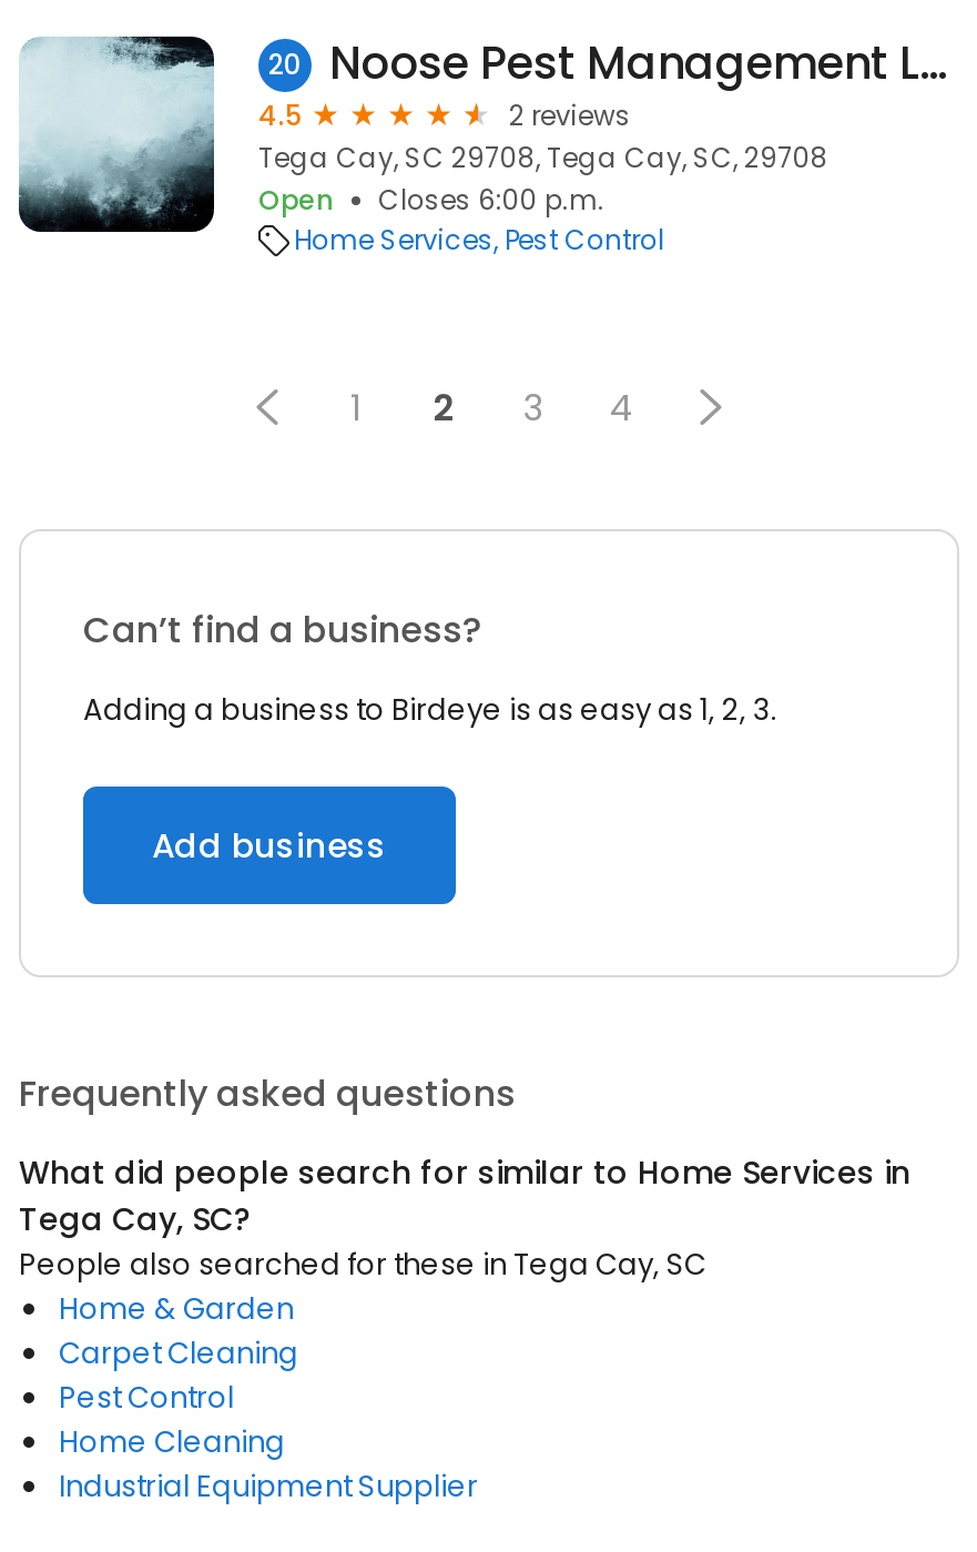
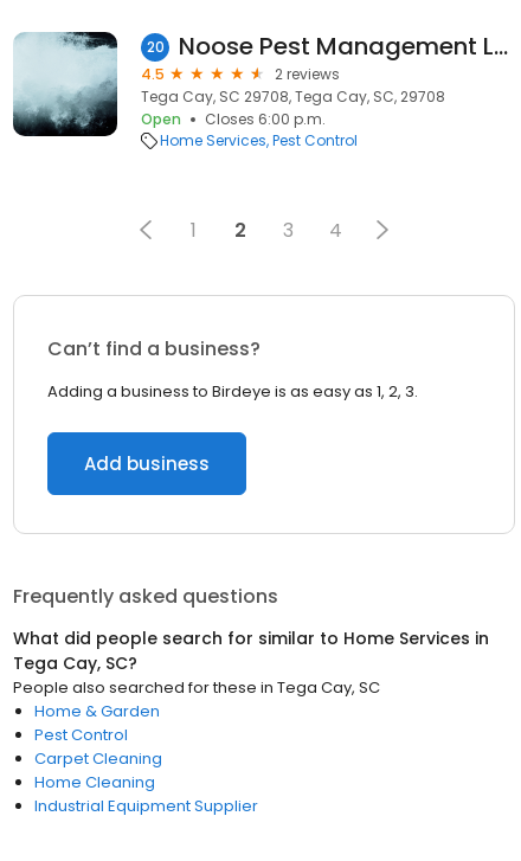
moved down: Carpet Cleaning

moved up: Pest Control
